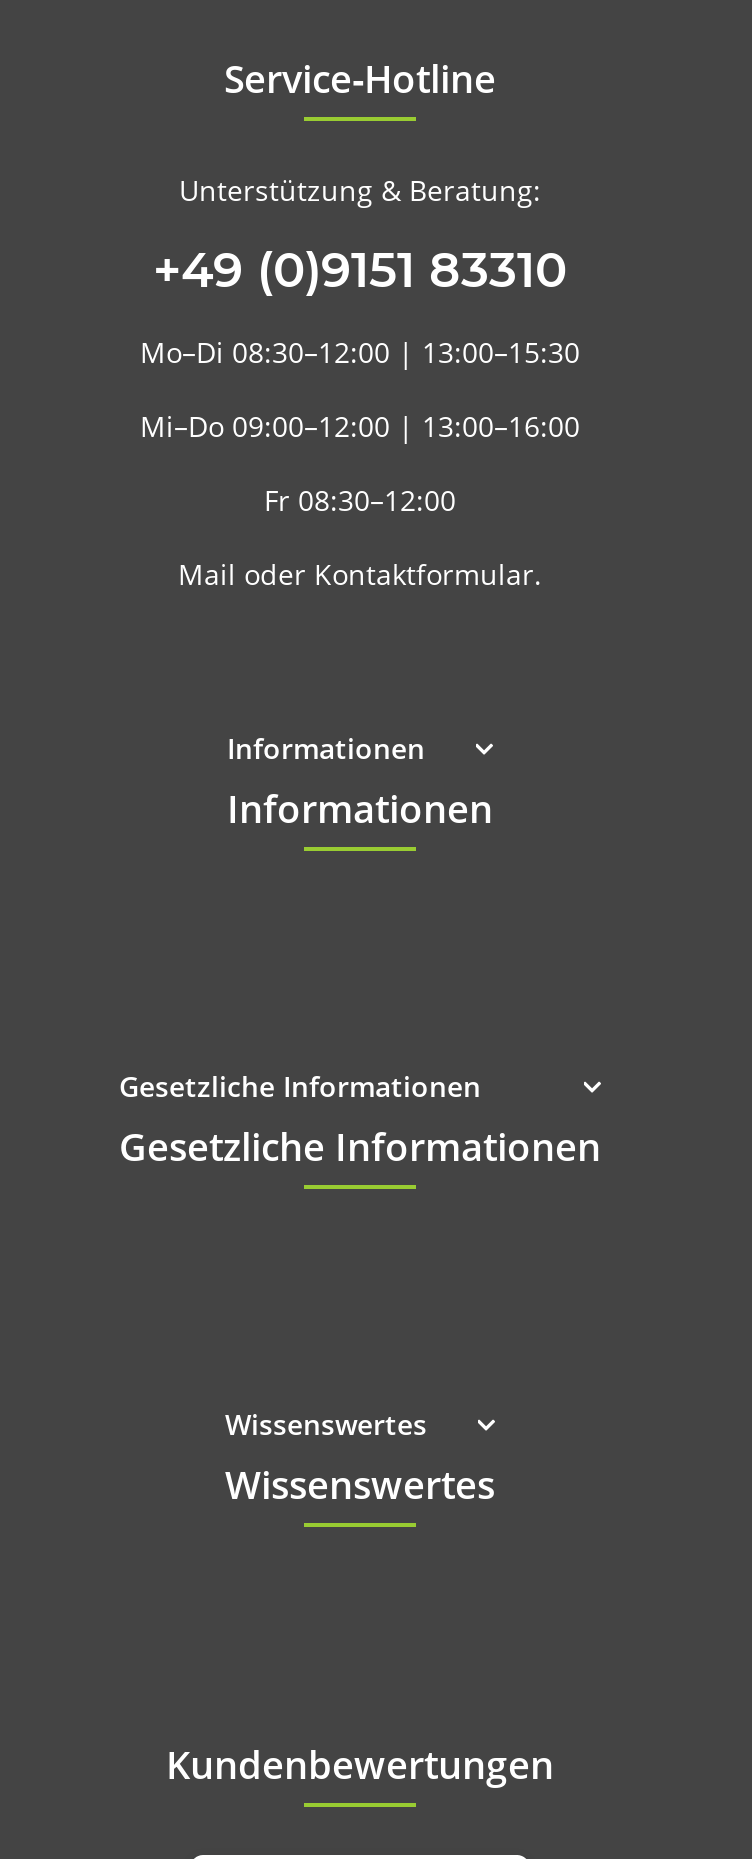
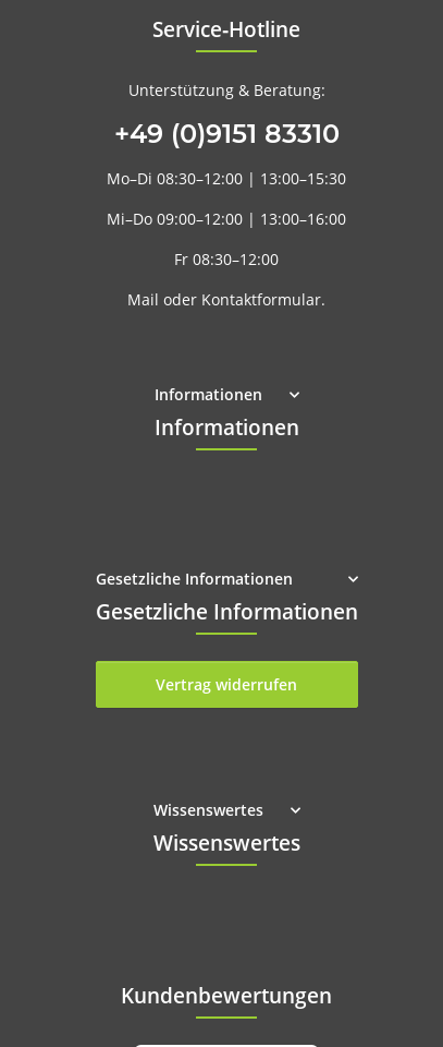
+ Vertrag widerrufen
